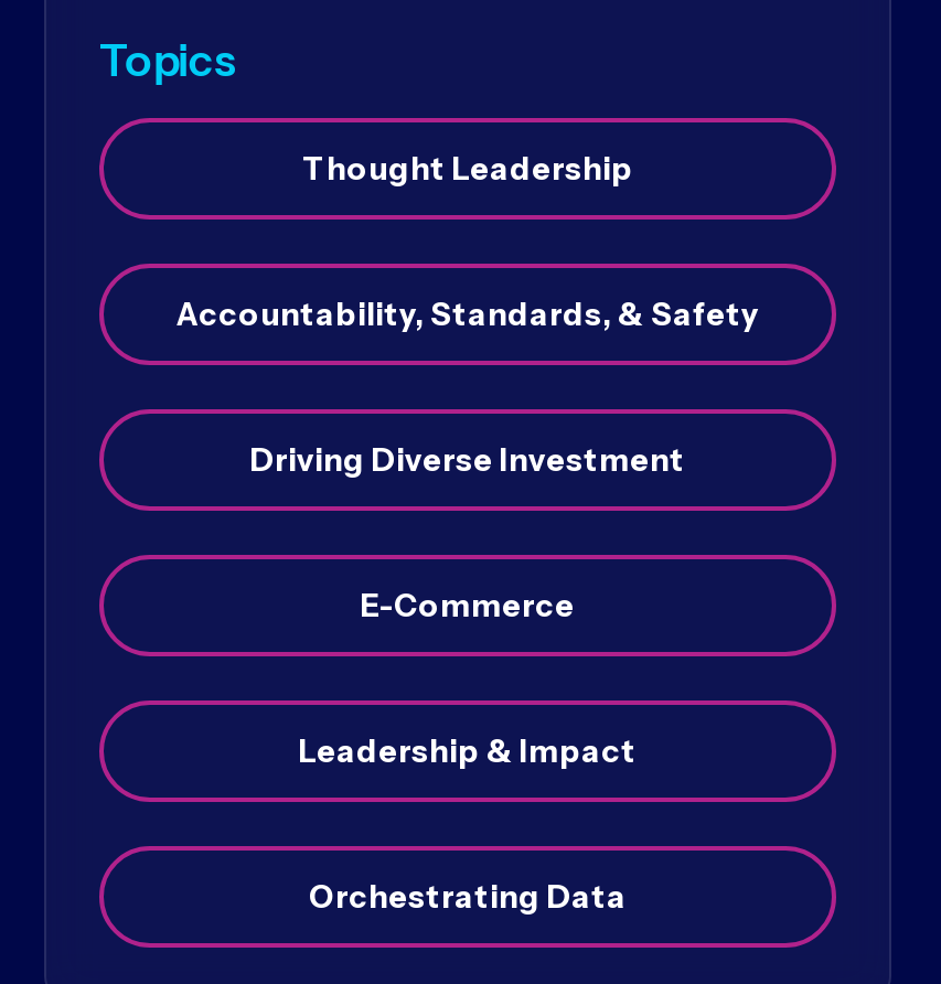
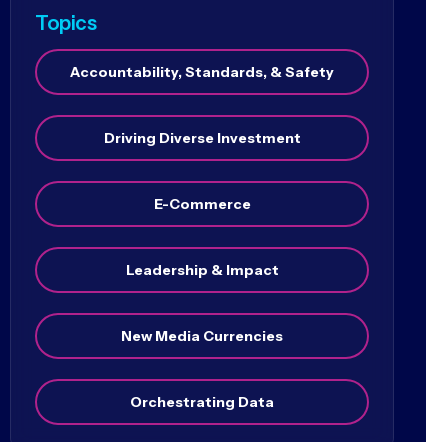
- Thought Leadership

moved up: Accountability, Standards, & Safety | Driving Diverse Investment | E-Commerce | Leadership & Impact

+ New Media Currencies
